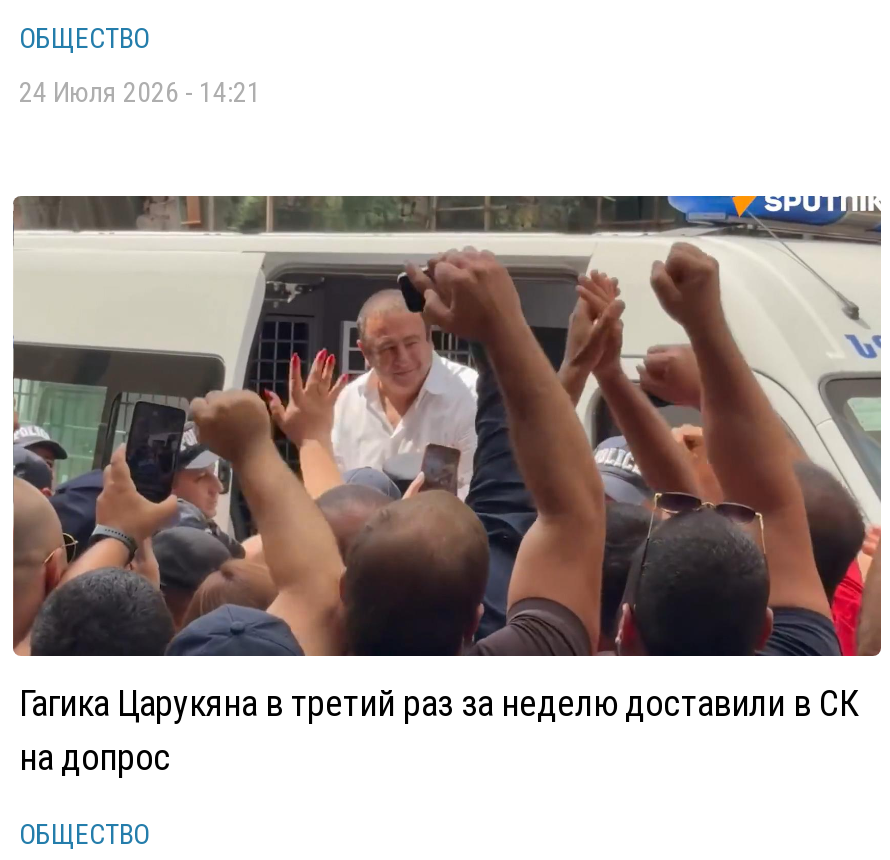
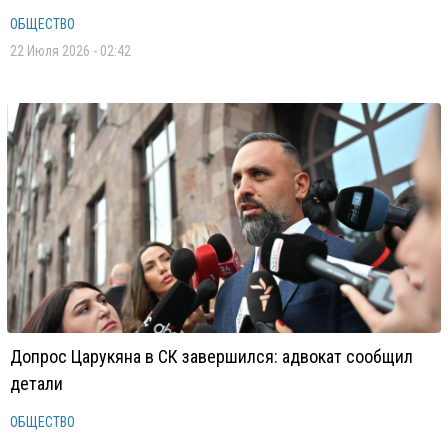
- 24 Июля 2026 - 14:21
+ 22 Июля 2026 - 02:42

- [image]
- Гагика Царукяна в третий раз за неделю доставили в СК
- на допрос
+ [image]
+ Допрос Царукяна в СК завершился: адвокат сообщил
+ детали
